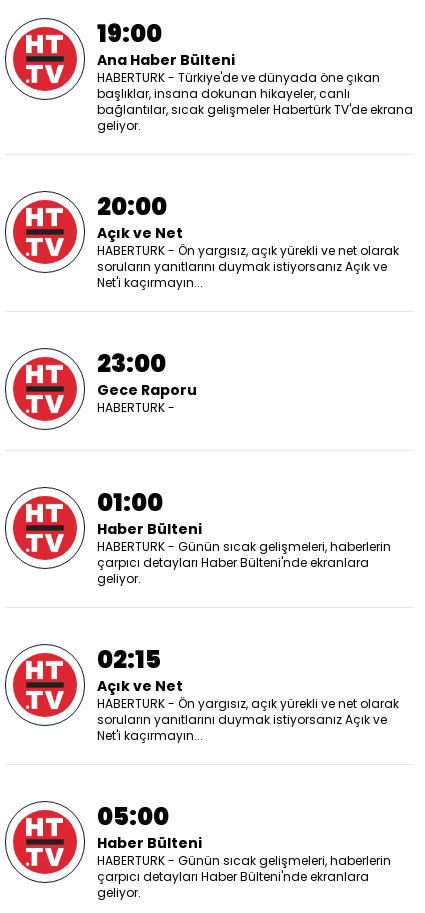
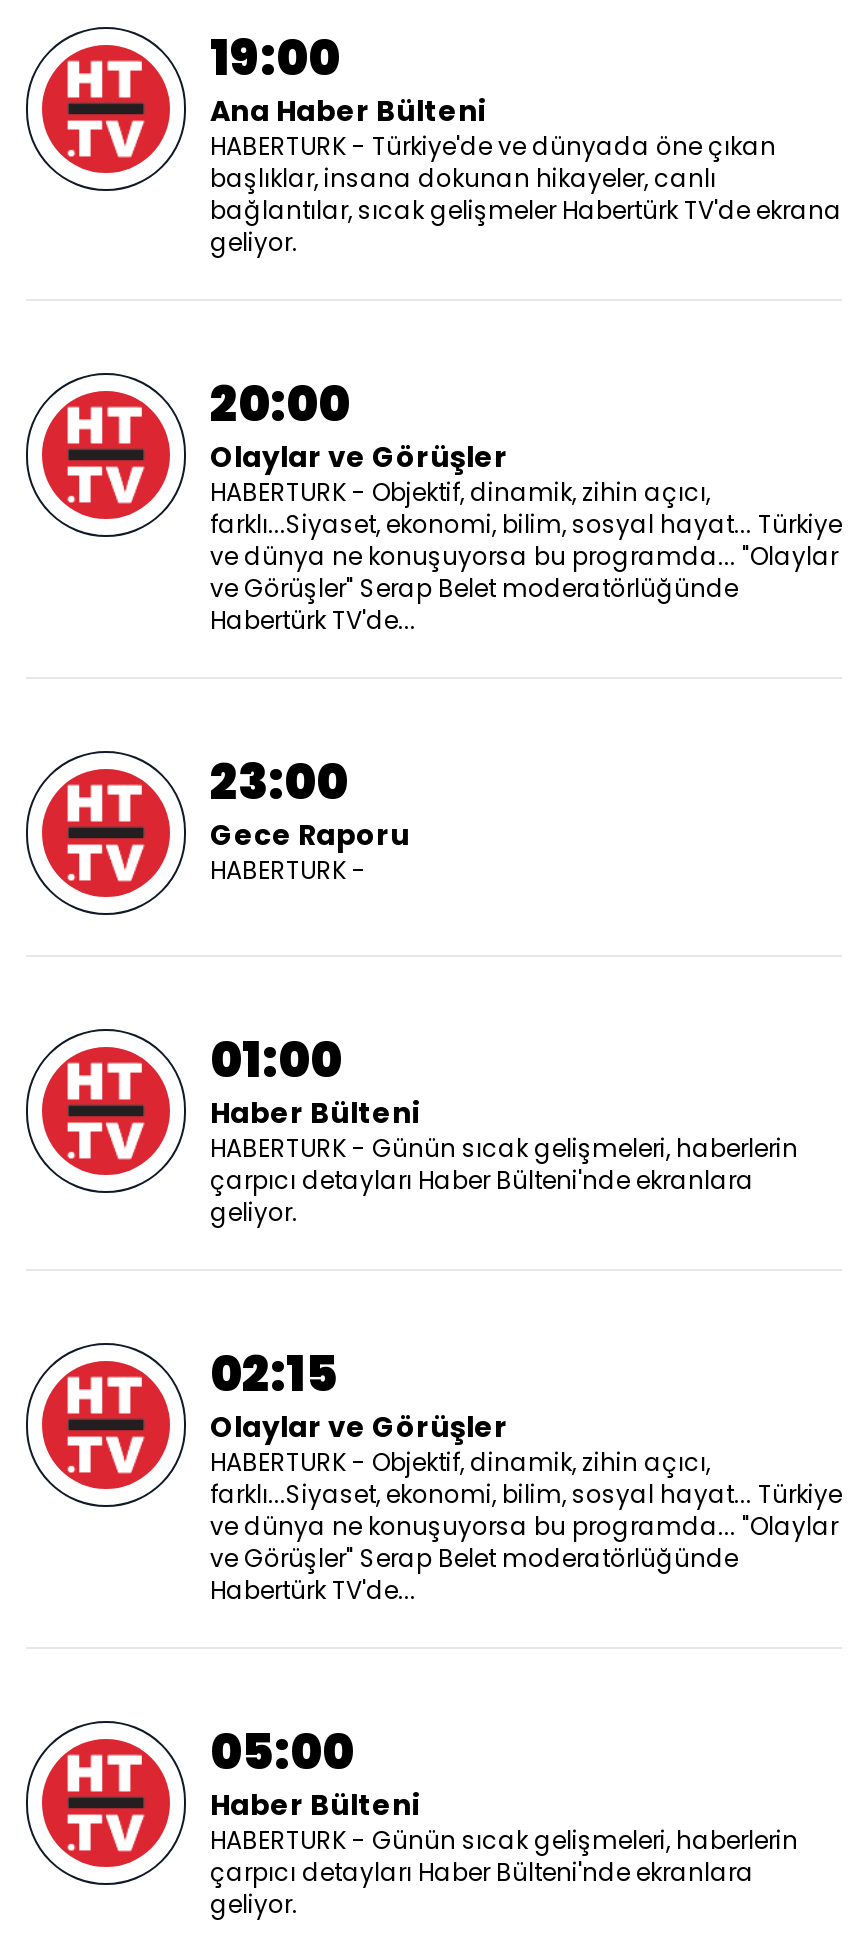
- Açık ve Net
- HABERTURK - Ön yargısız, açık yürekli ve net olarak
- soruların yanıtlarını duymak istiyorsanız Açık ve
- Net'i kaçırmayın...
+ Olaylar ve Görüşler
+ HABERTURK - Objektif, dinamik, zihin açıcı,
+ farklı...Siyaset, ekonomi, bilim, sosyal hayat... Türkiye
+ ve dünya ne konuşuyorsa bu programda... "Olaylar
+ ve Görüşler" Serap Belet moderatörlüğünde
+ Habertürk TV'de...

- Açık ve Net
- HABERTURK - Ön yargısız, açık yürekli ve net olarak
- soruların yanıtlarını duymak istiyorsanız Açık ve
- Net'i kaçırmayın...
+ Olaylar ve Görüşler
+ HABERTURK - Objektif, dinamik, zihin açıcı,
+ farklı...Siyaset, ekonomi, bilim, sosyal hayat... Türkiye
+ ve dünya ne konuşuyorsa bu programda... "Olaylar
+ ve Görüşler" Serap Belet moderatörlüğünde
+ Habertürk TV'de...
